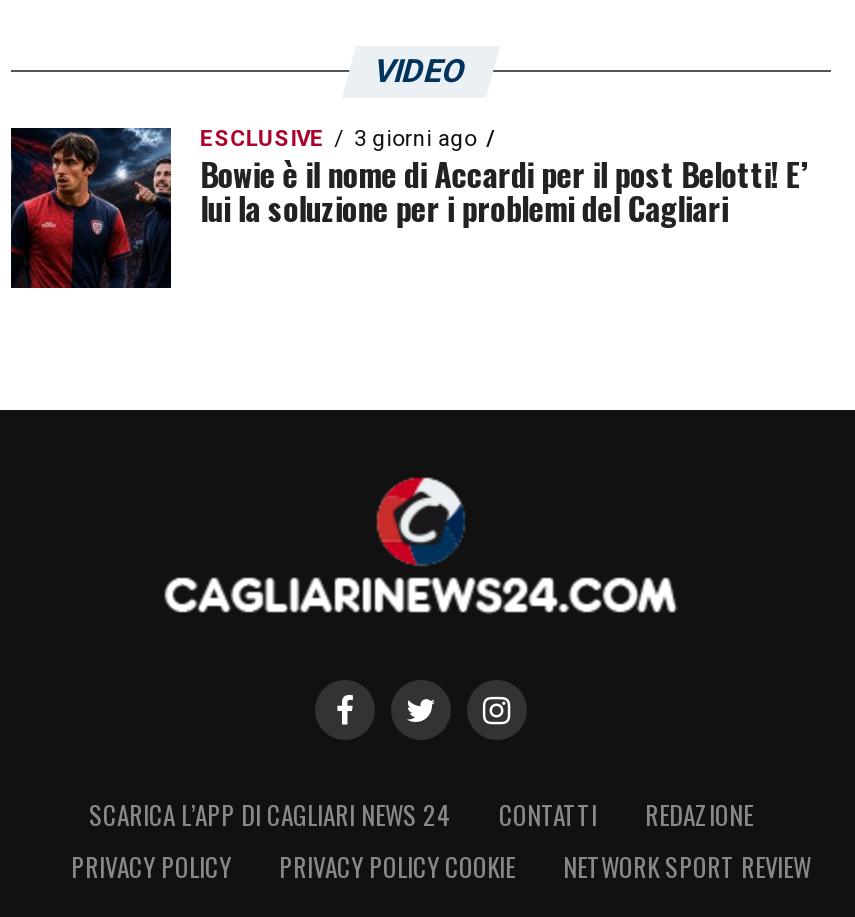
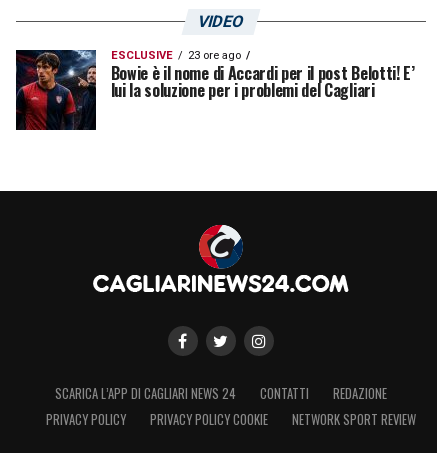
- ESCLUSIVE 3 giorni ago
+ ESCLUSIVE 23 ore ago
